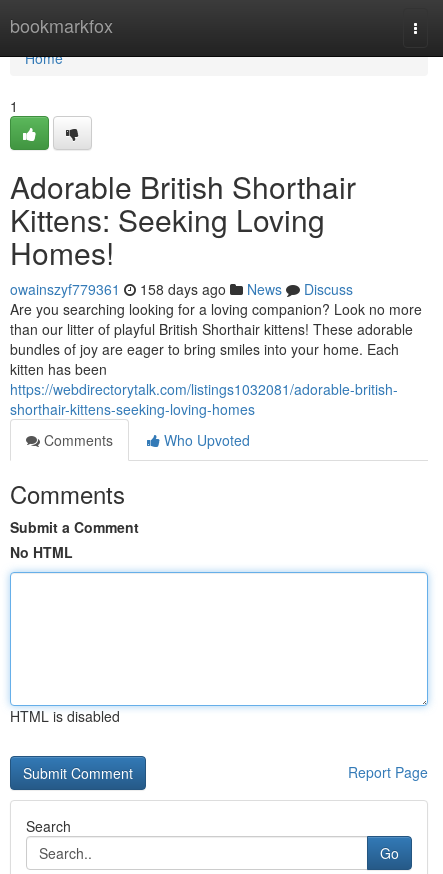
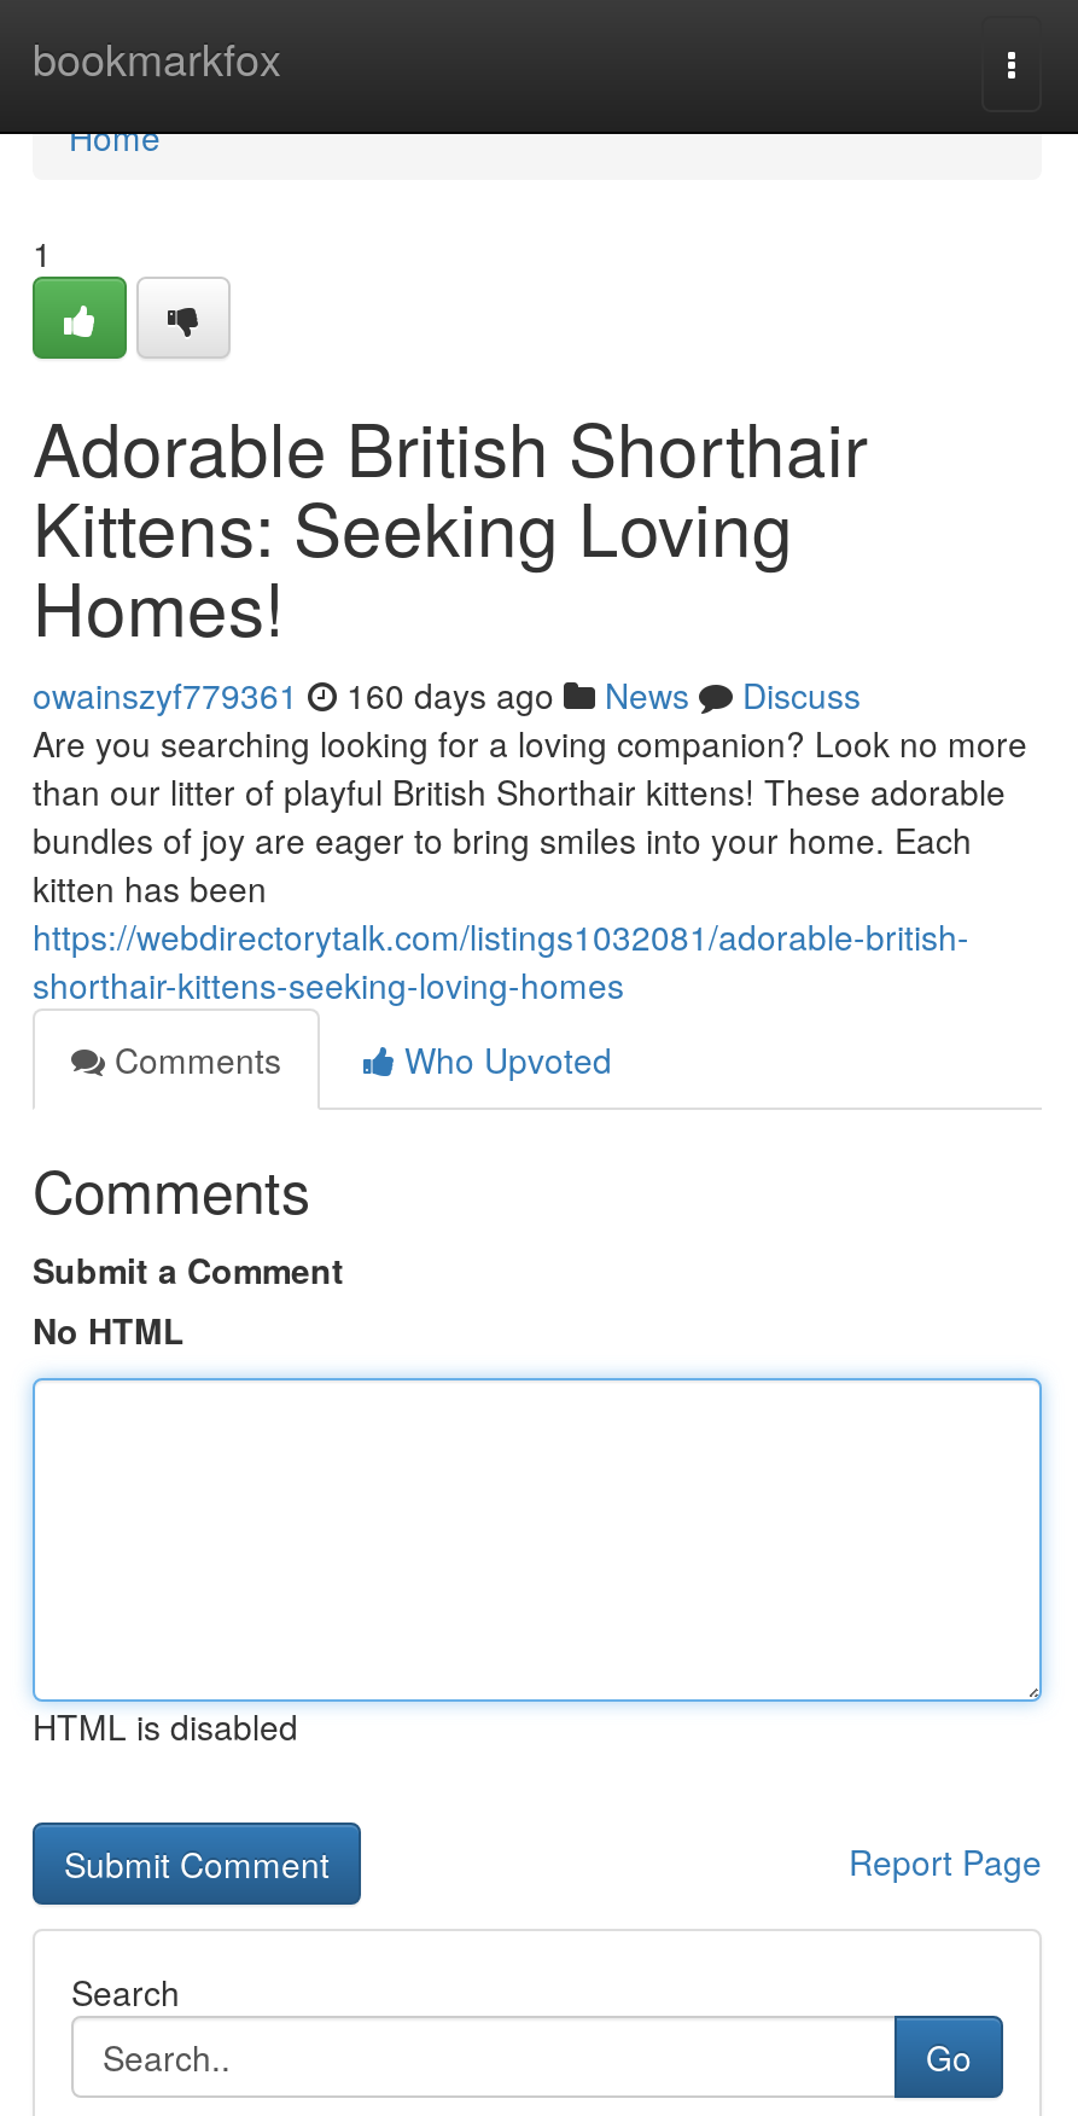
- owainszyf779361 158 days ago News Discuss
+ owainszyf779361 160 days ago News Discuss
